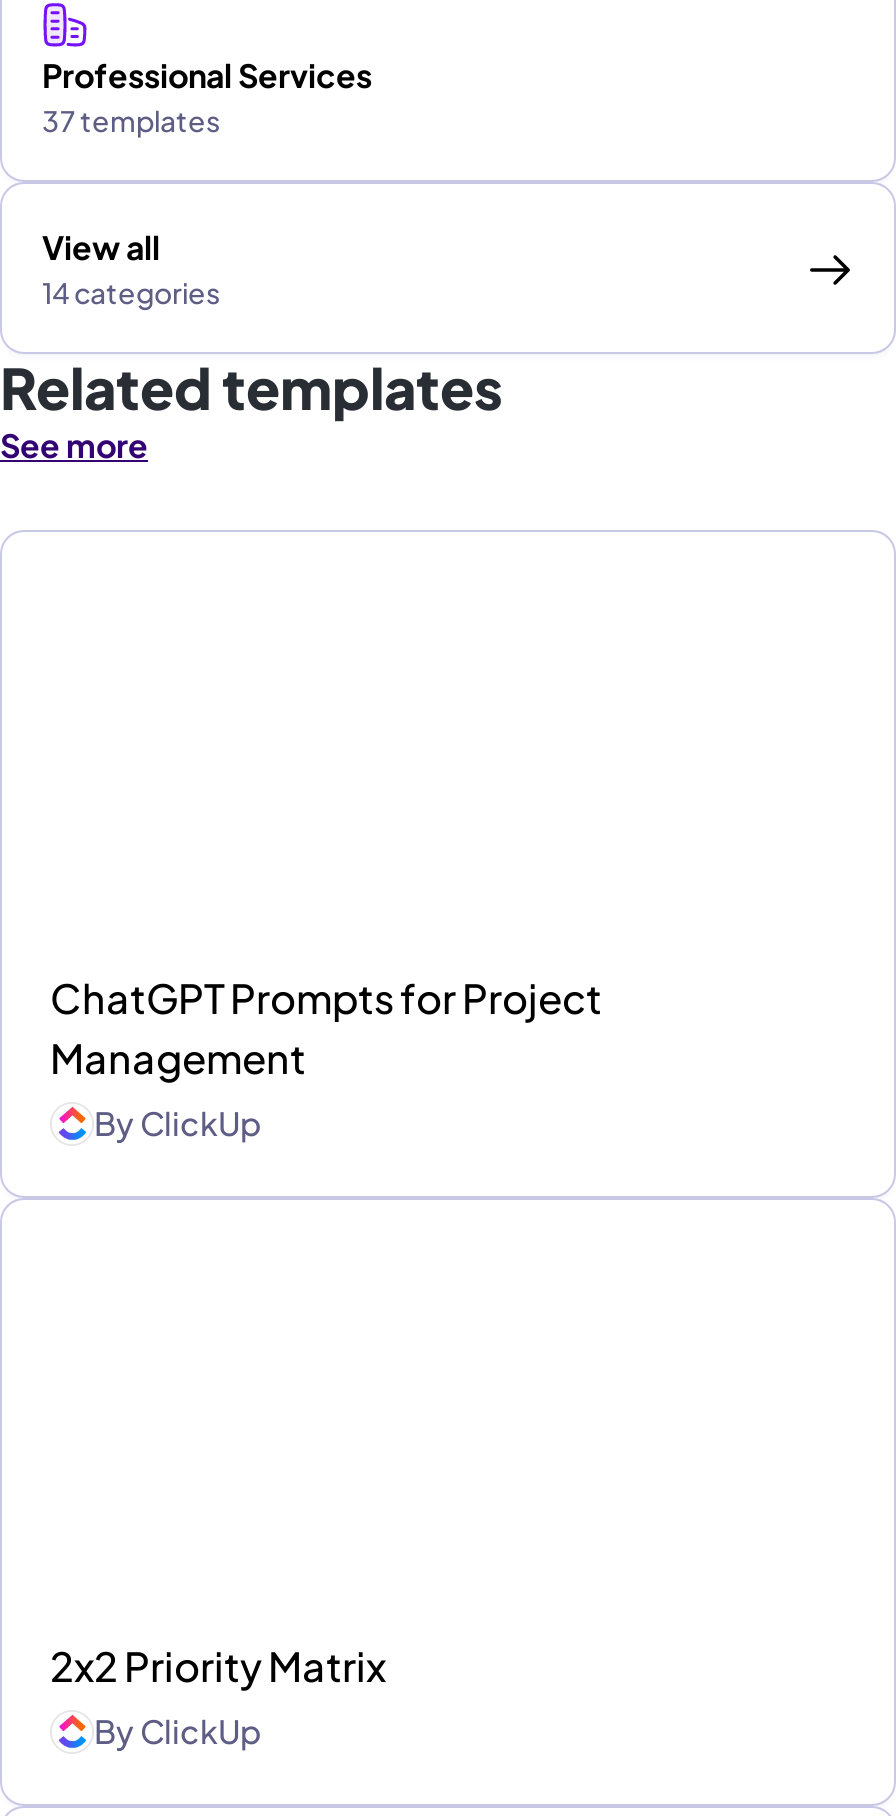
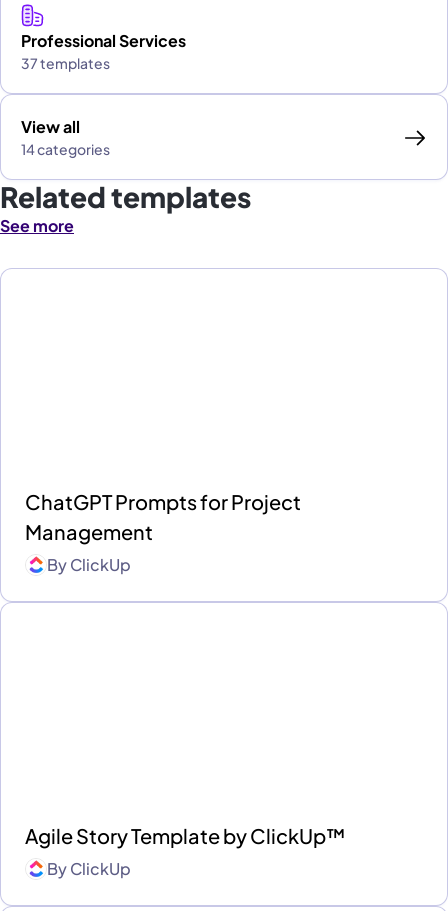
- 2x2 Priority Matrix
+ Agile Story Template by ClickUp™
